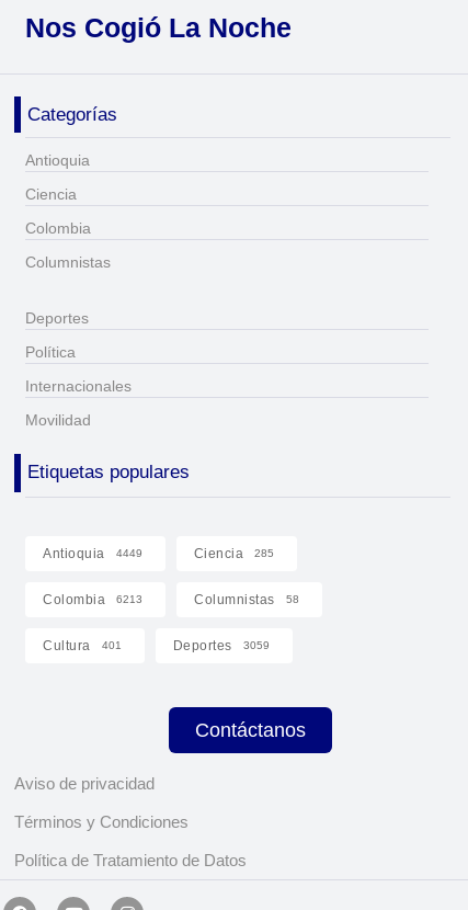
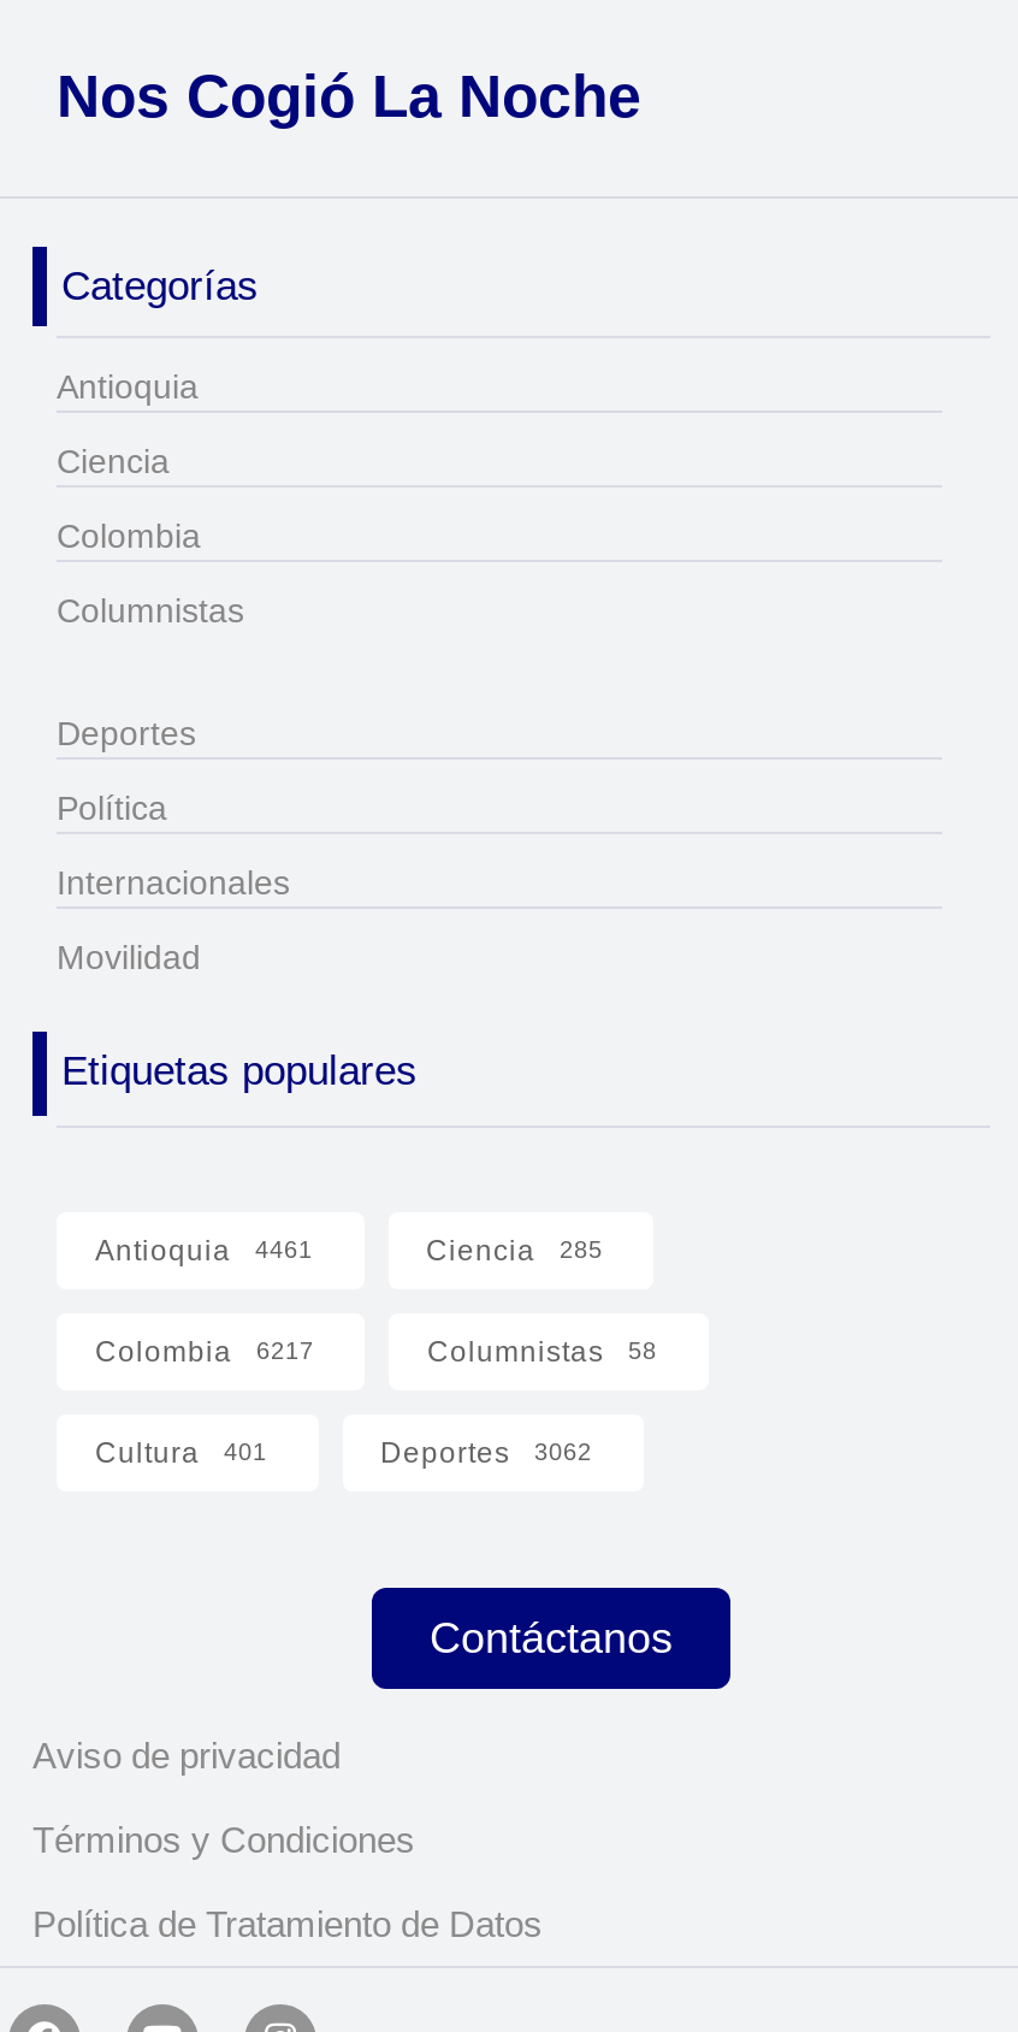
- Antioquia 4449
+ Antioquia 4461

- Colombia 6213
+ Colombia 6217

- Deportes 3059
+ Deportes 3062
